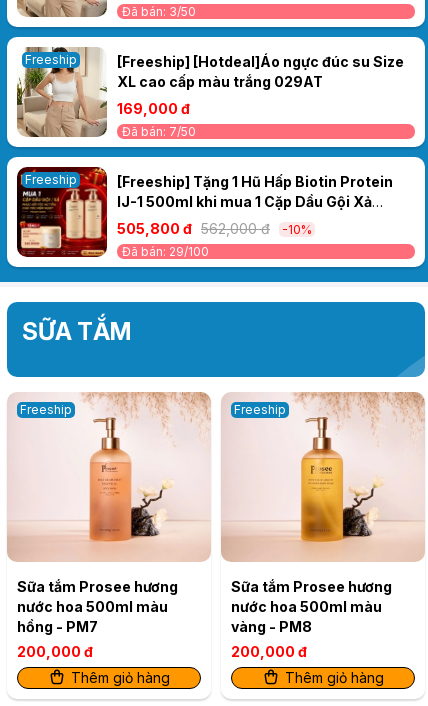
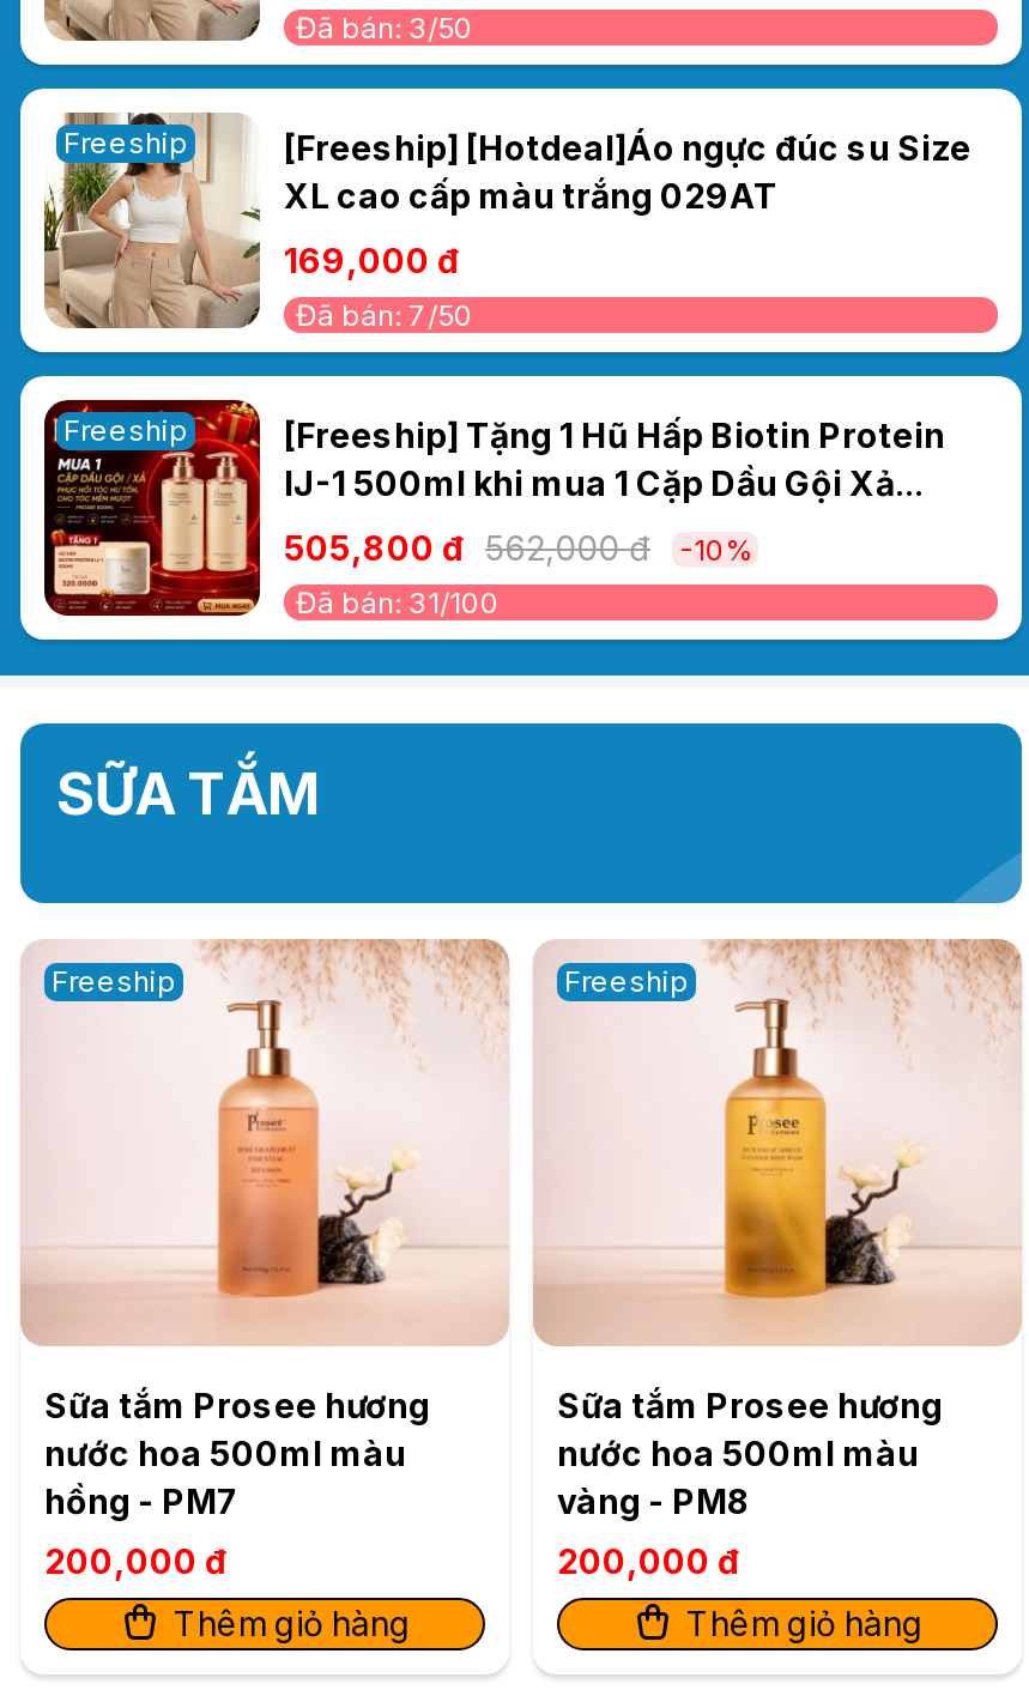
- Đã bán: 29/100
+ Đã bán: 31/100
